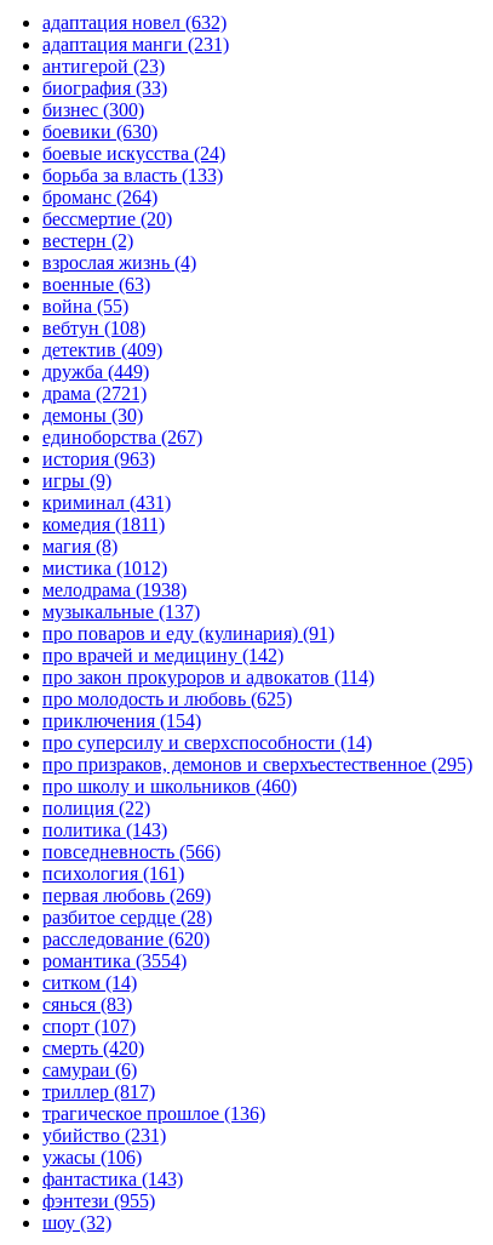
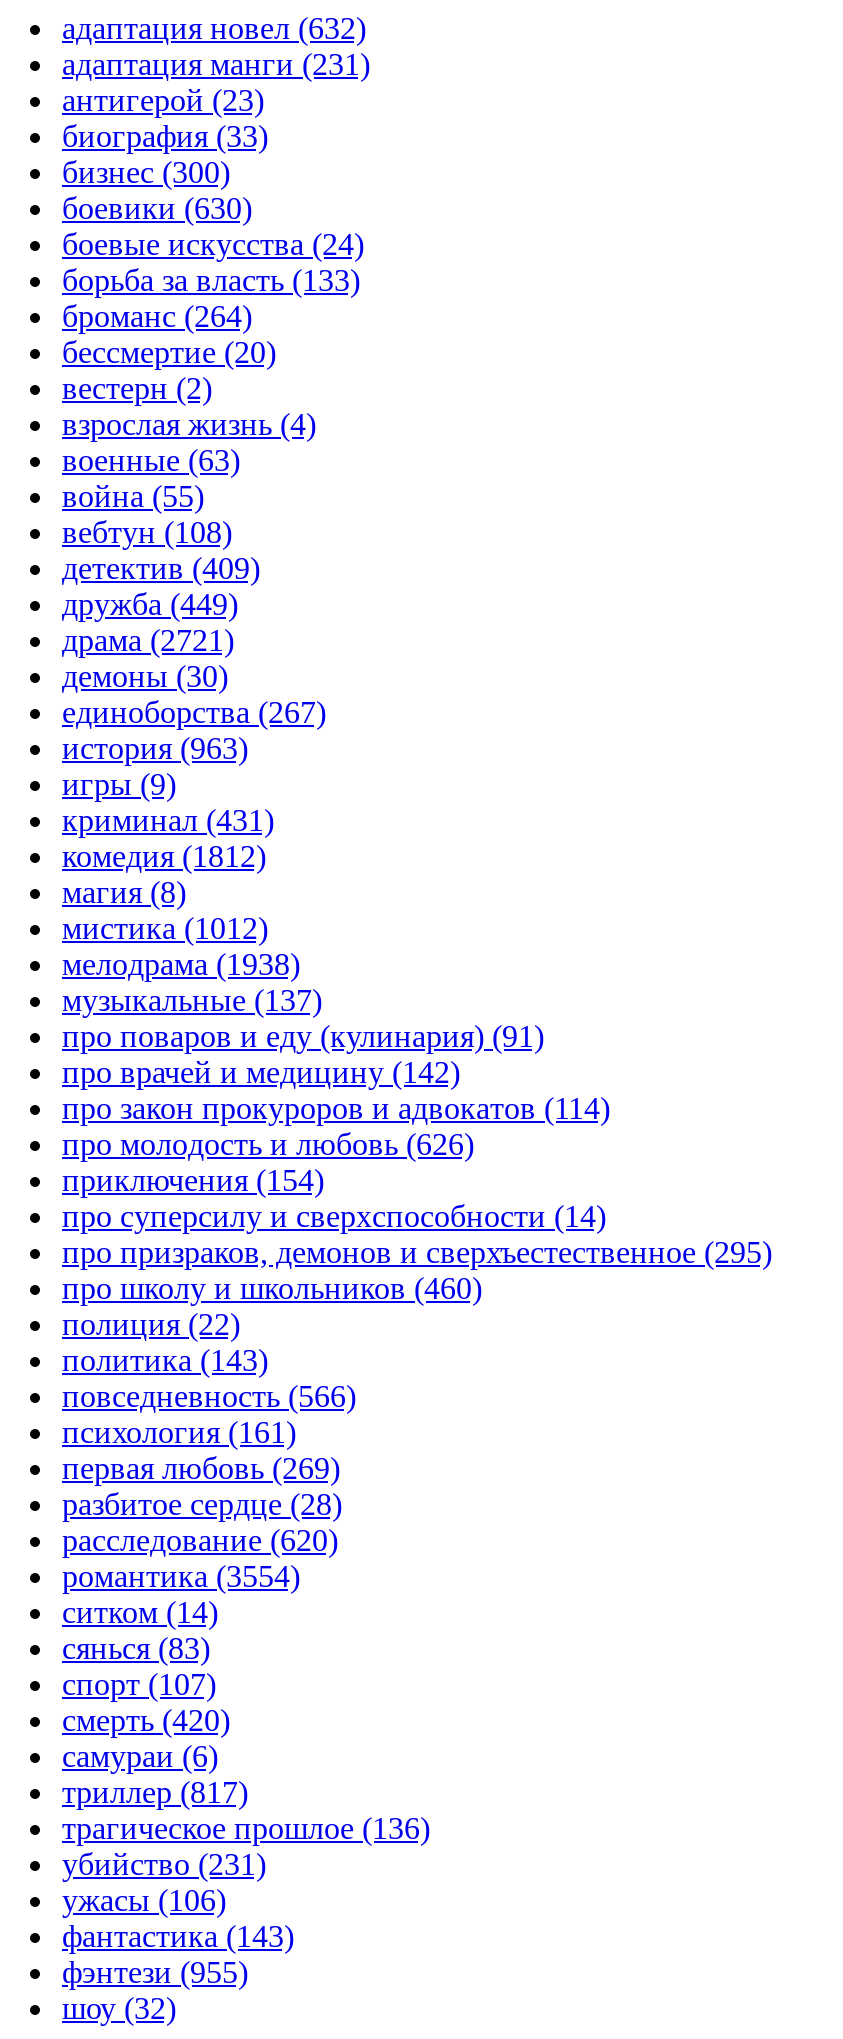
- комедия (1811)
+ комедия (1812)

- про молодость и любовь (625)
+ про молодость и любовь (626)
